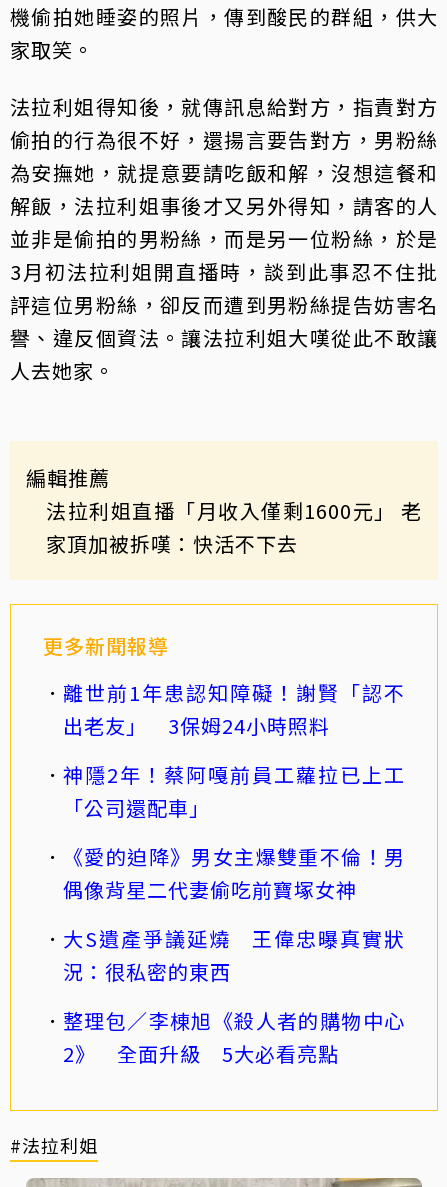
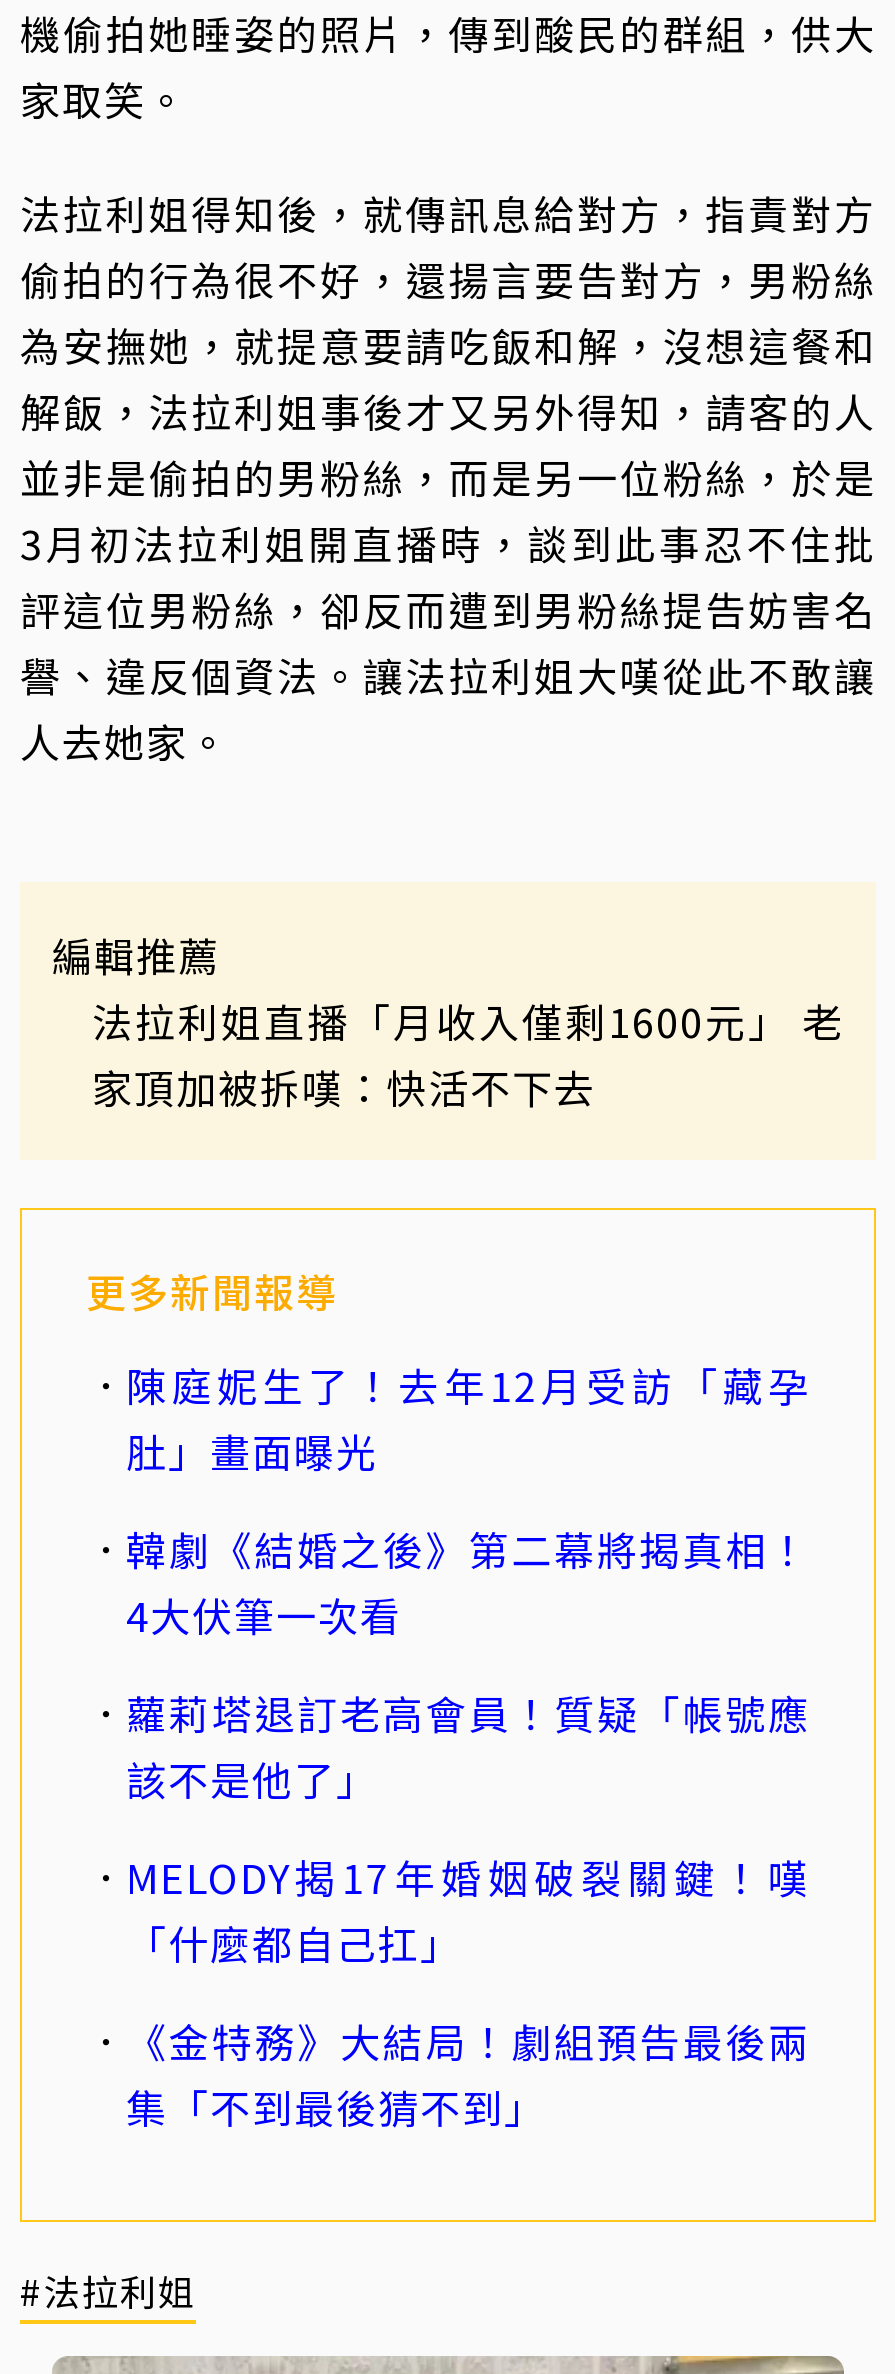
- 離世前1年患認知障礙！謝賢「認不
- 出老友」 3保姆24小時照料
+ 陳庭妮生了！去年12月受訪「藏孕
+ 肚」畫面曝光

- 神隱2年！蔡阿嘎前員工蘿拉已上工
- 「公司還配車」
+ 韓劇《結婚之後》第二幕將揭真相！
+ 4大伏筆一次看

- 《愛的迫降》男女主爆雙重不倫！男
- 偶像背星二代妻偷吃前寶塚女神
+ 蘿莉塔退訂老高會員！質疑「帳號應
+ 該不是他了」

- 大S遺產爭議延燒 王偉忠曝真實狀
- 況：很私密的東西
+ MELODY揭17年婚姻破裂關鍵！嘆
+ 「什麼都自己扛」

- 整理包／李棟旭《殺人者的購物中心
- 2》 全面升級 5大必看亮點
+ 《金特務》大結局！劇組預告最後兩
+ 集「不到最後猜不到」
